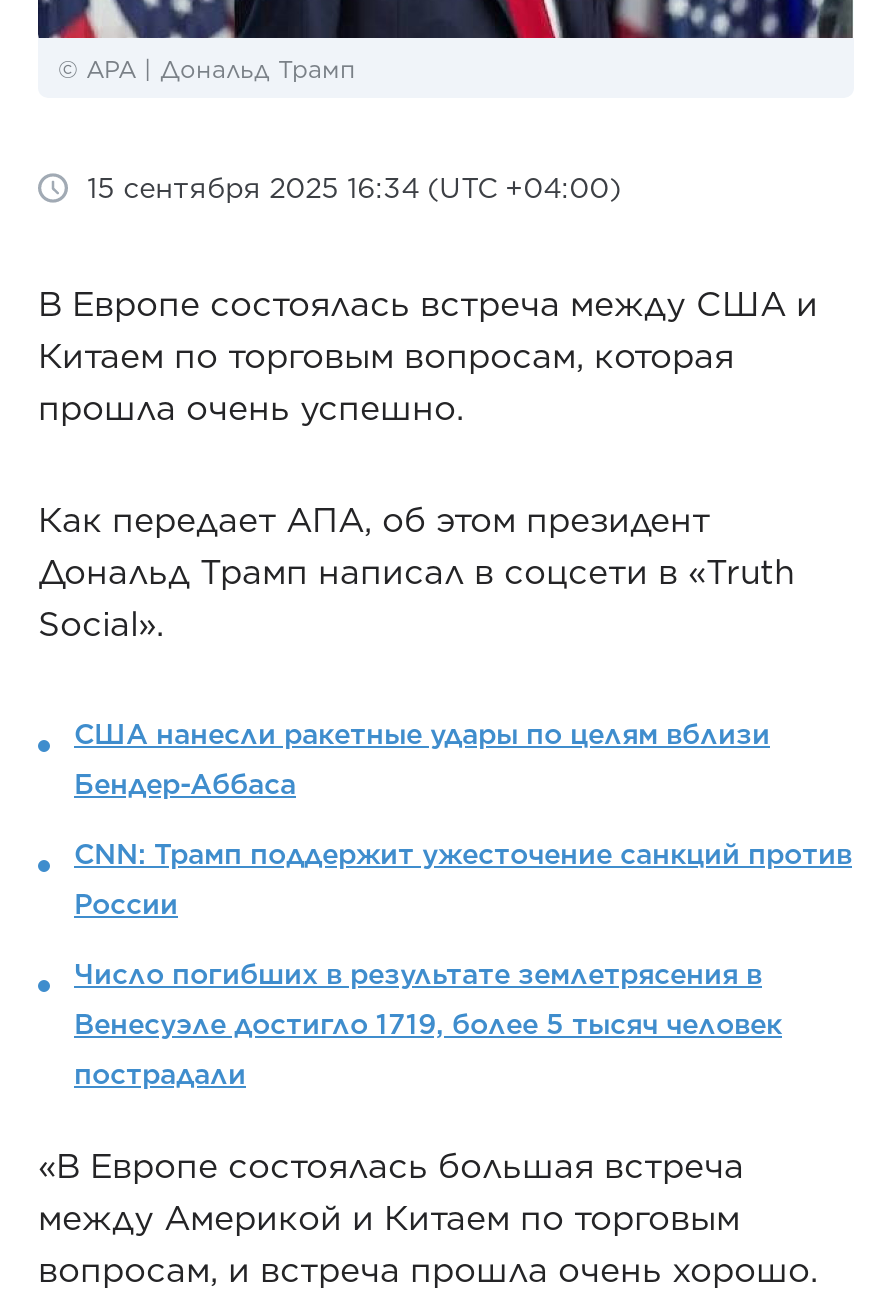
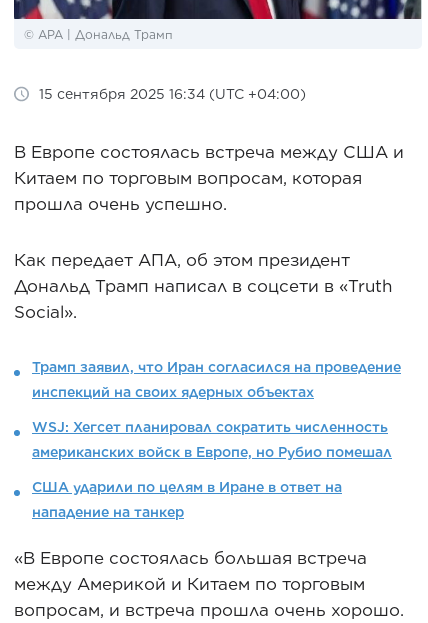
- США нанесли ракетные удары по целям вблизи
- Бендер-Аббаса
- CNN: Трамп поддержит ужесточение санкций против
- России
- Число погибших в результате землетрясения в
- Венесуэле достигло 1719, более 5 тысяч человек
- пострадали
+ Трамп заявил, что Иран согласился на проведение
+ инспекций на своих ядерных объектах
+ WSJ: Хегсет планировал сократить численность
+ американских войск в Европе, но Рубио помешал
+ США ударили по целям в Иране в ответ на
+ нападение на танкер
